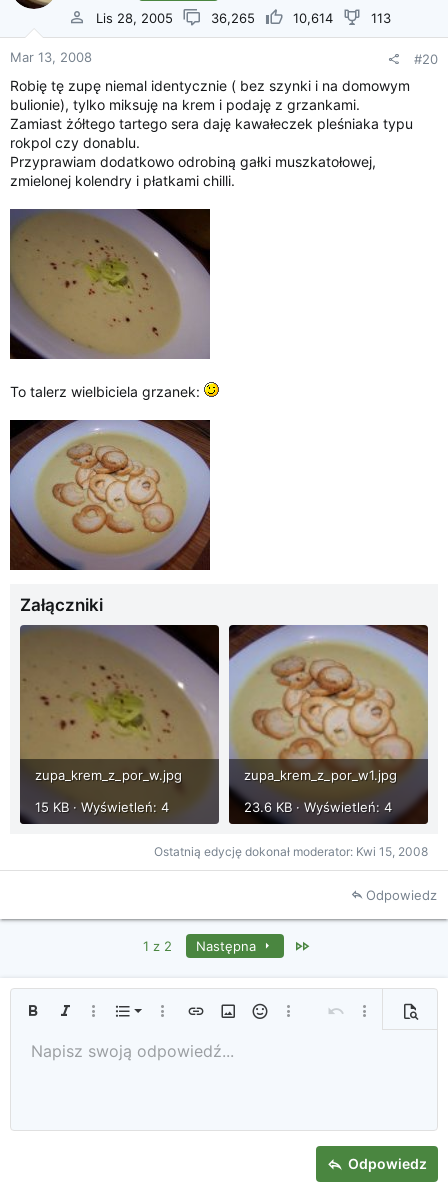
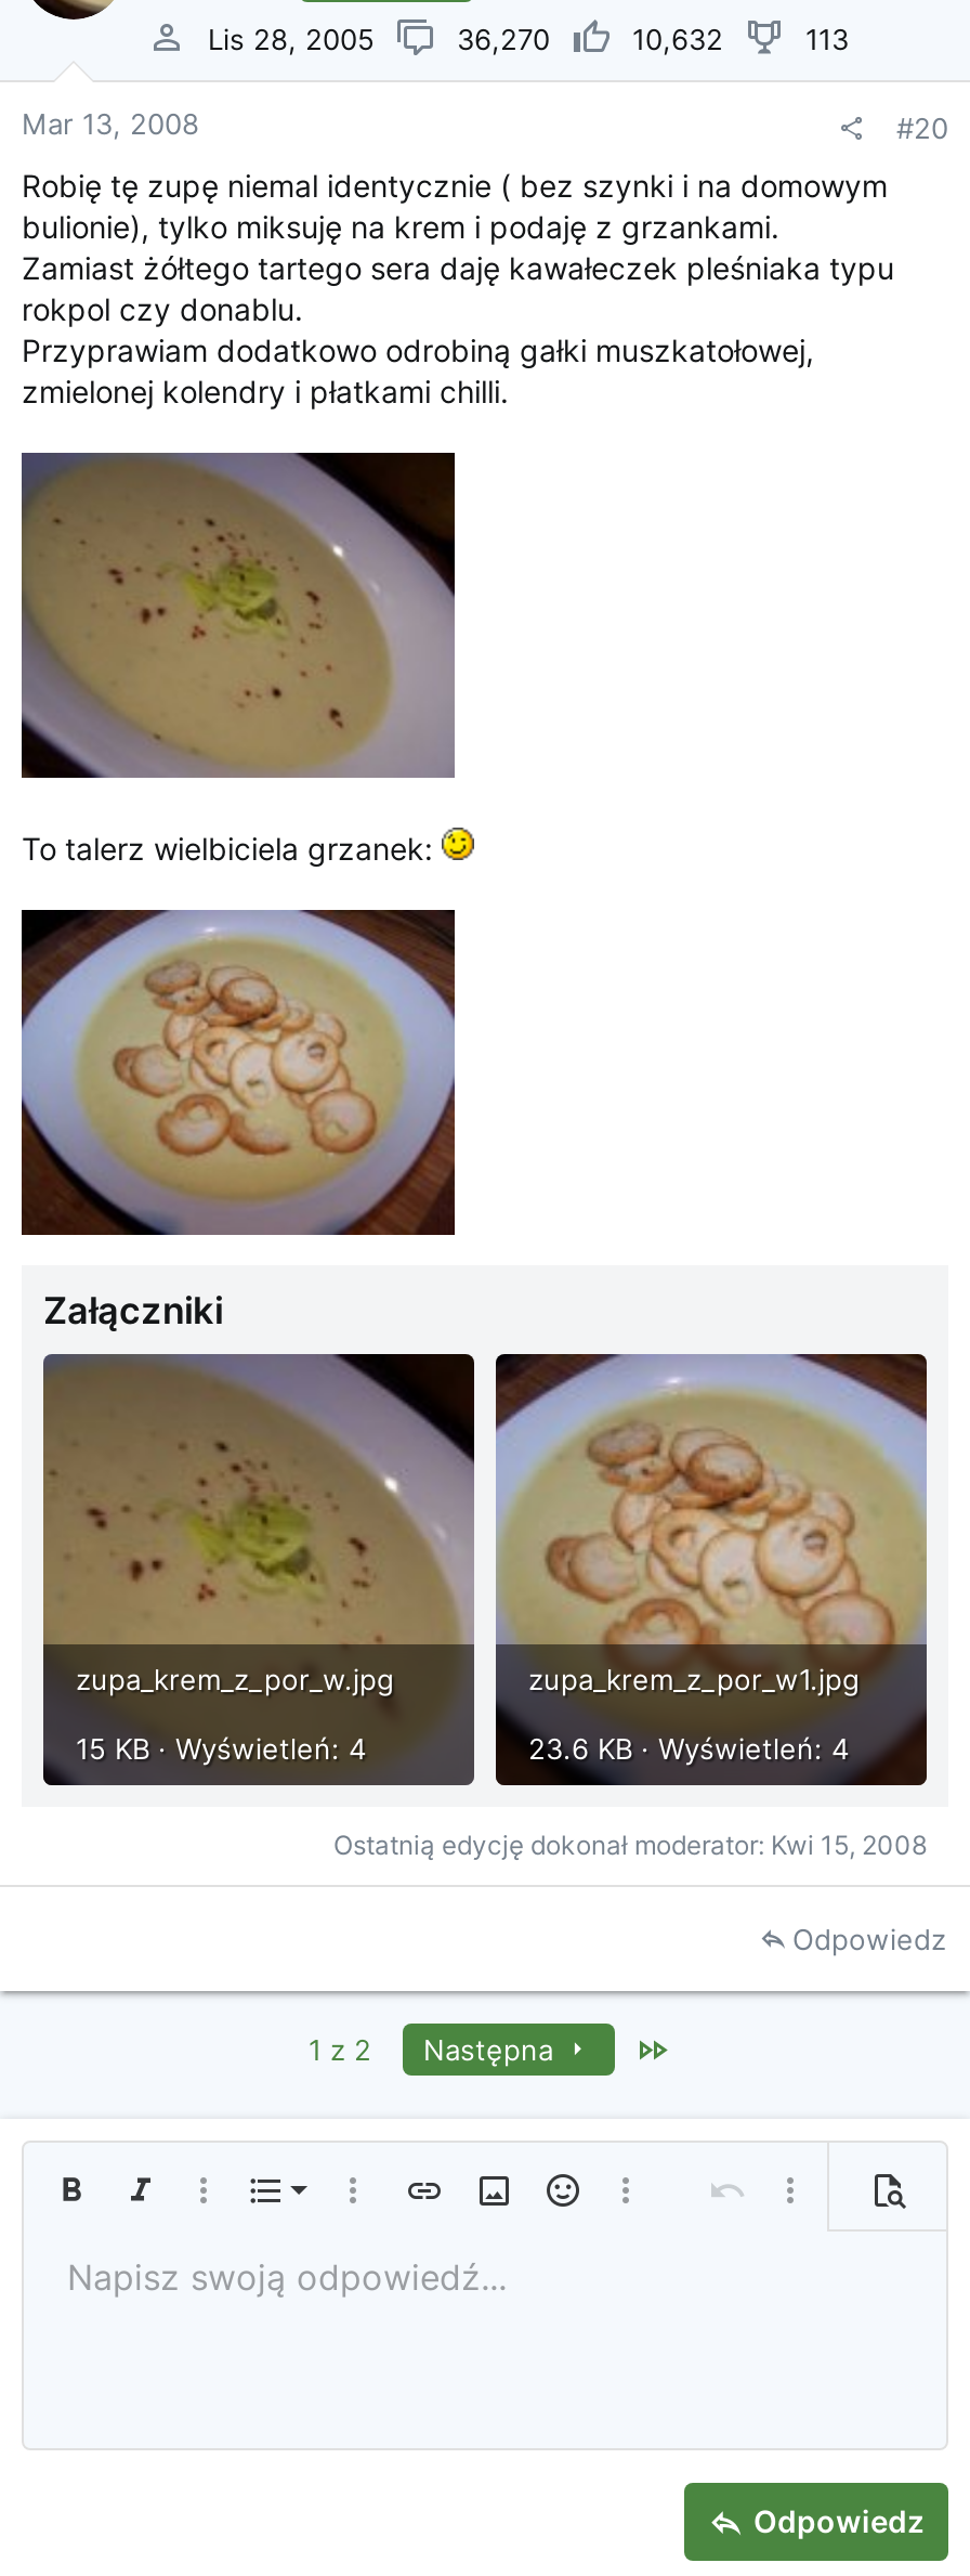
- 36,265
+ 36,270

- 10,614
+ 10,632
